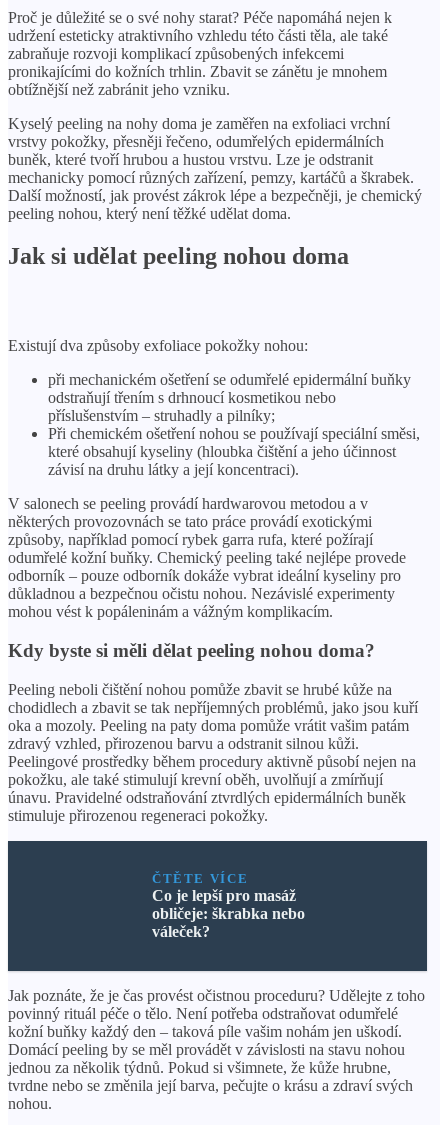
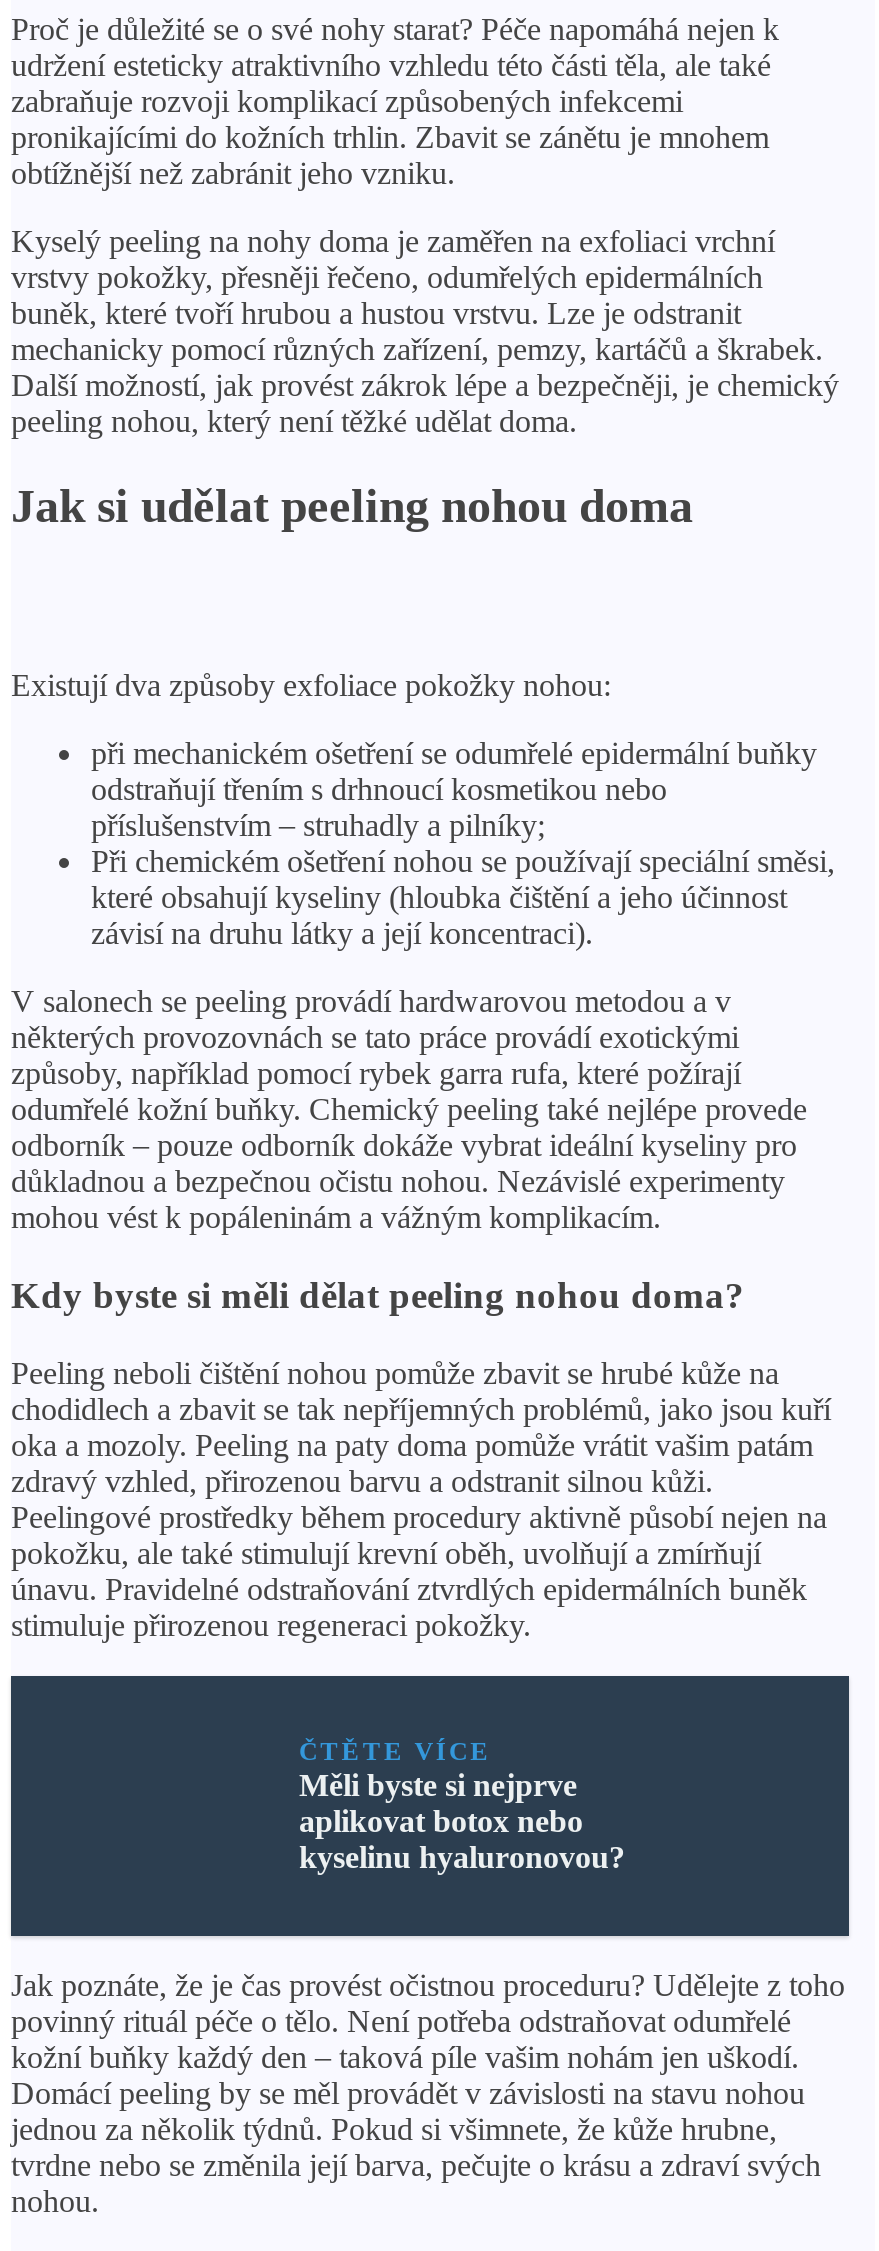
- Co je lepší pro masáž
- obličeje: škrabka nebo
- váleček?
+ Měli byste si nejprve
+ aplikovat botox nebo
+ kyselinu hyaluronovou?
